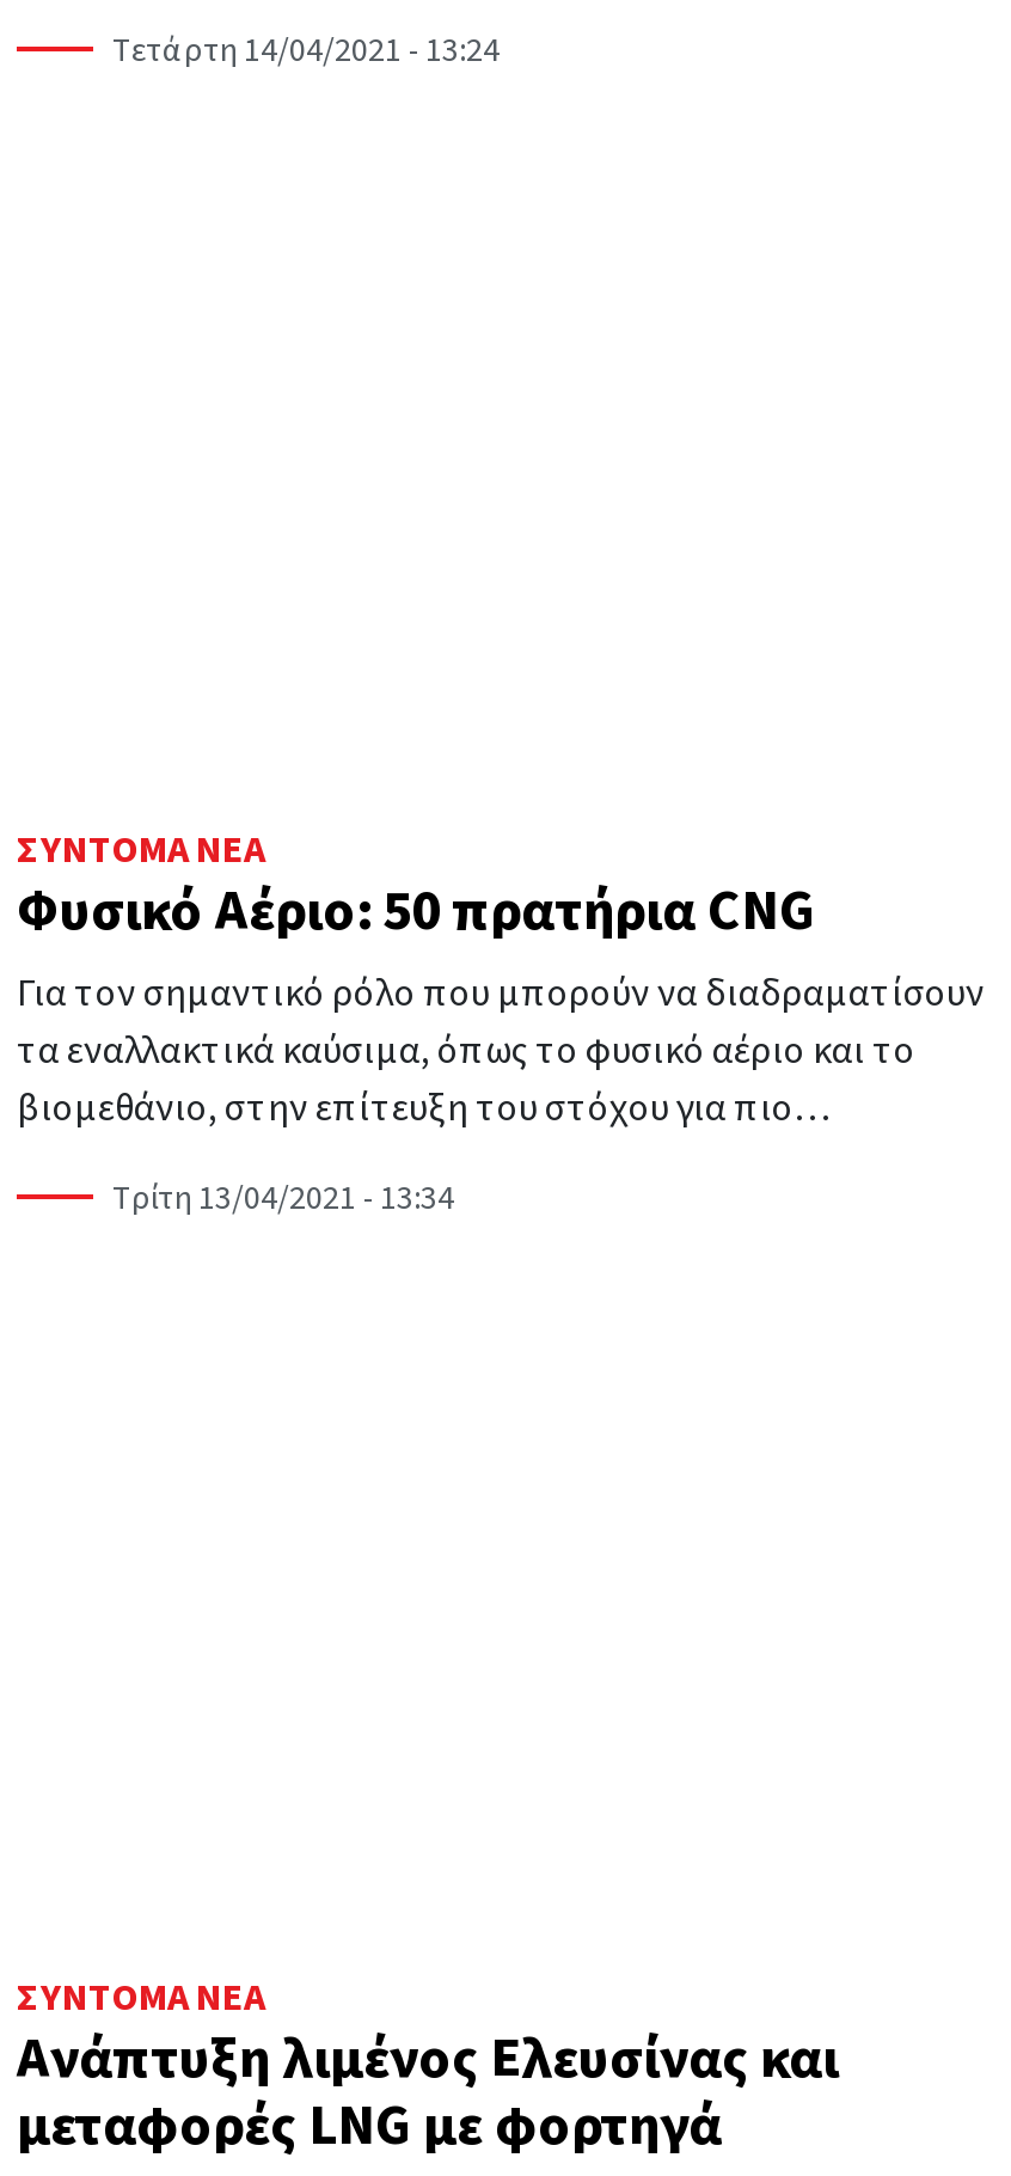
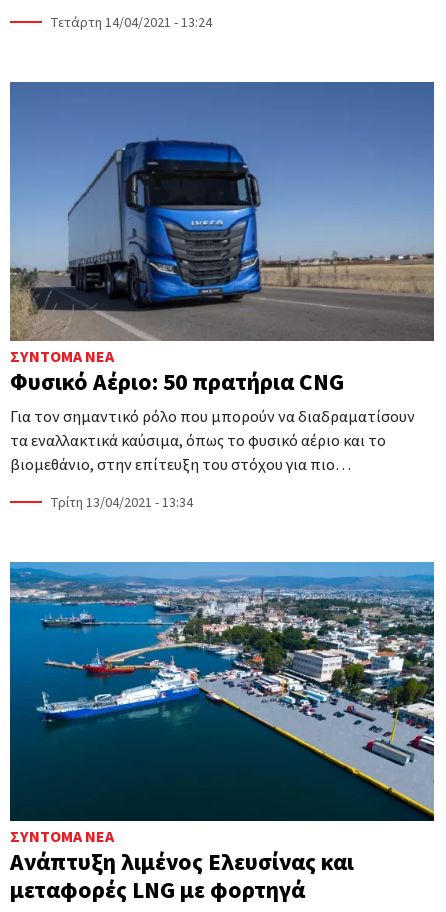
+ [image]

+ [image]
